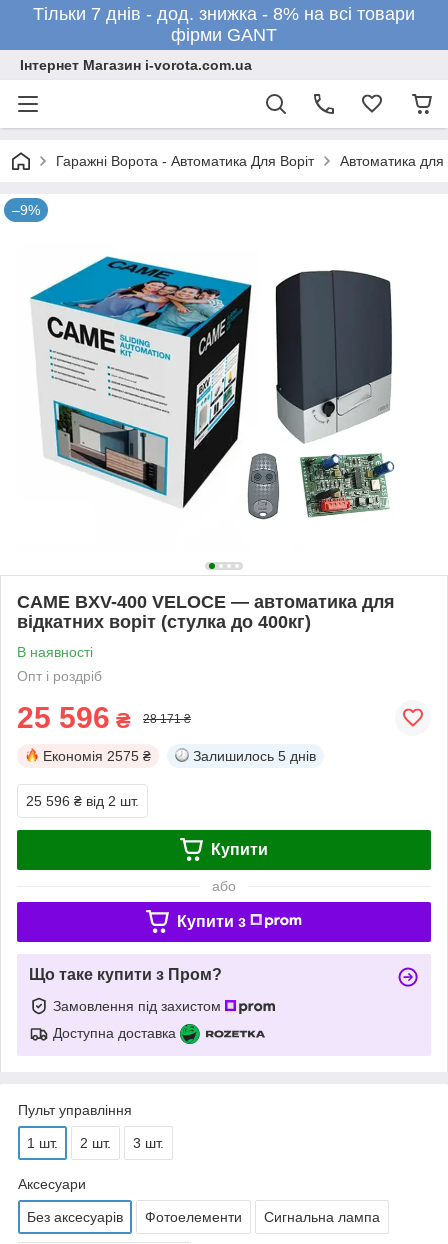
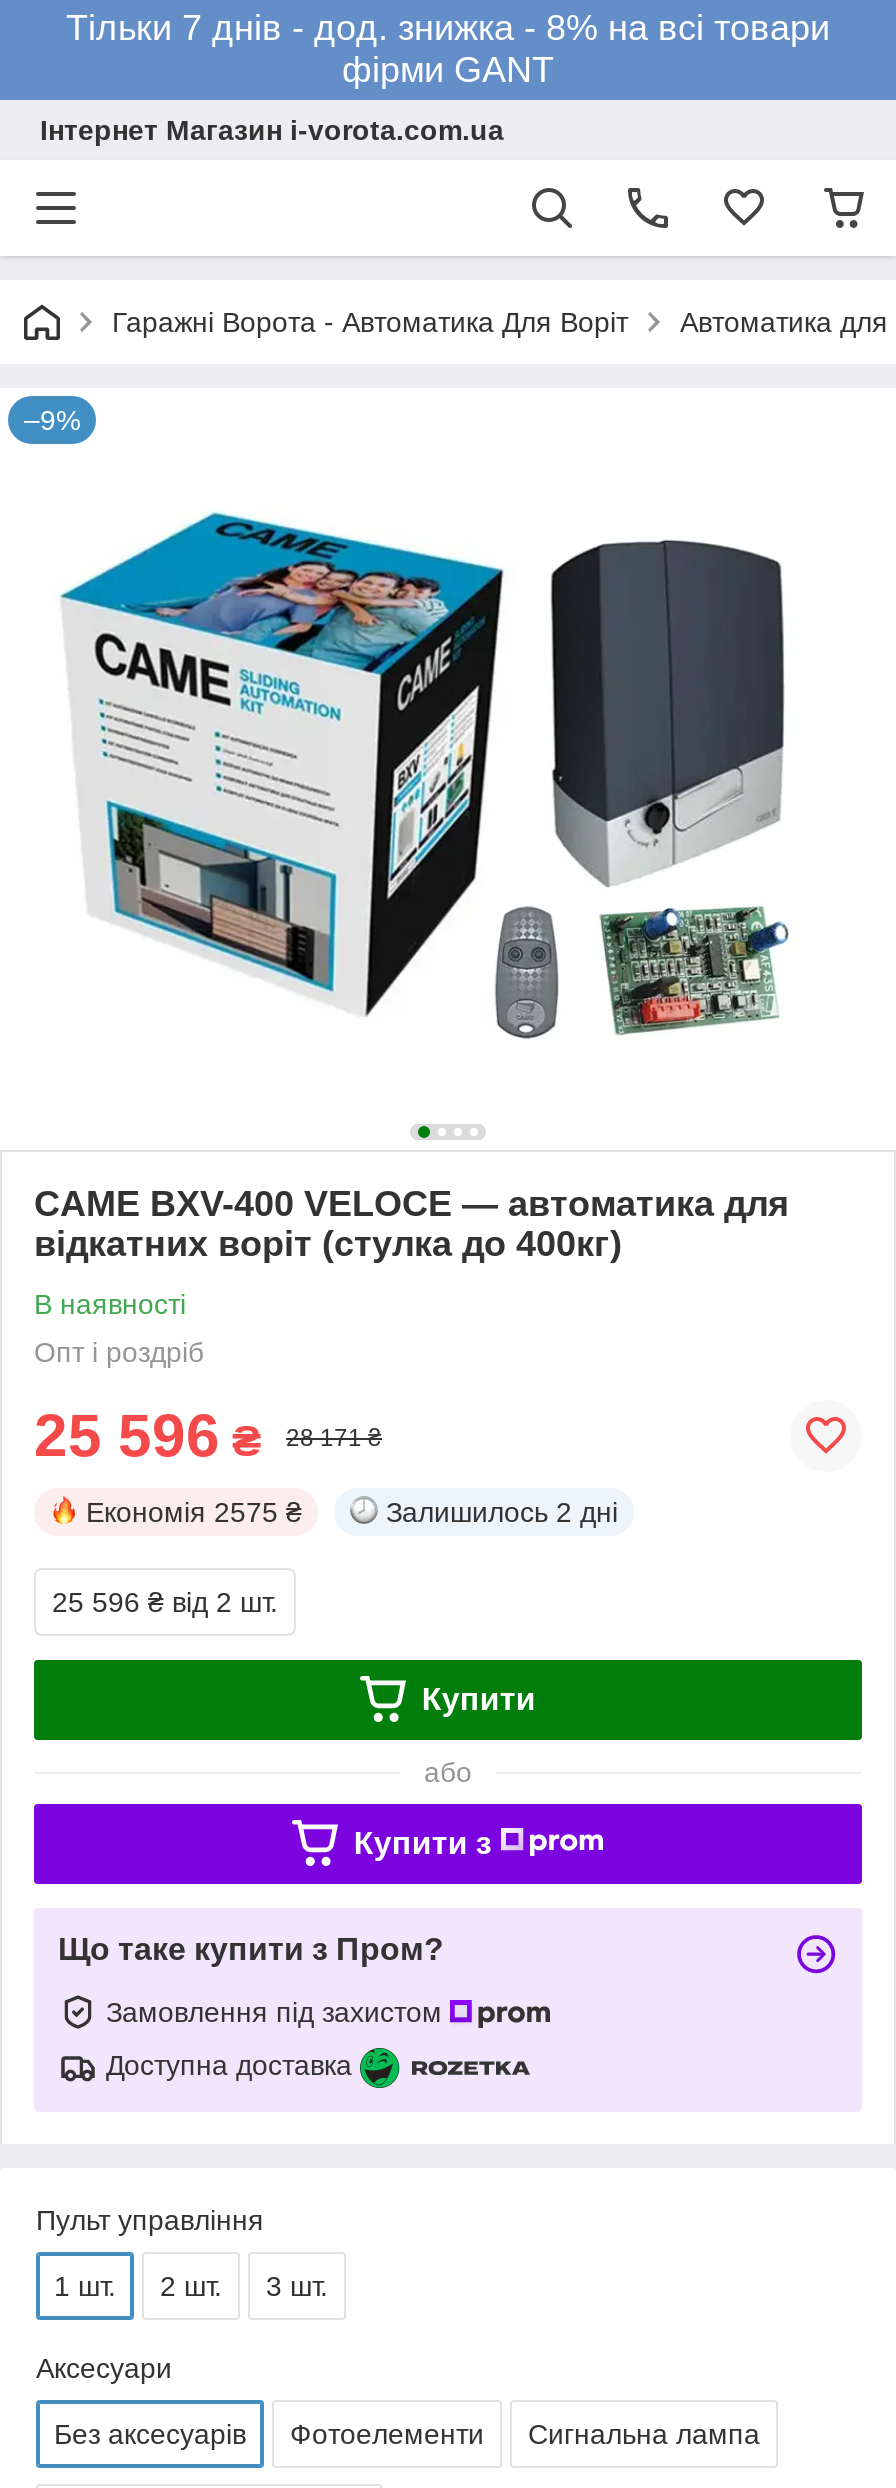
- Залишилось 5 днів
+ Залишилось 2 дні
